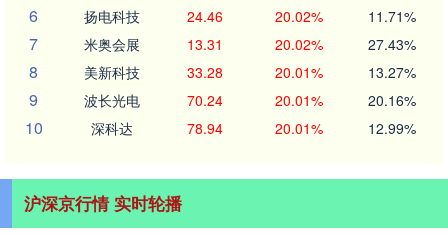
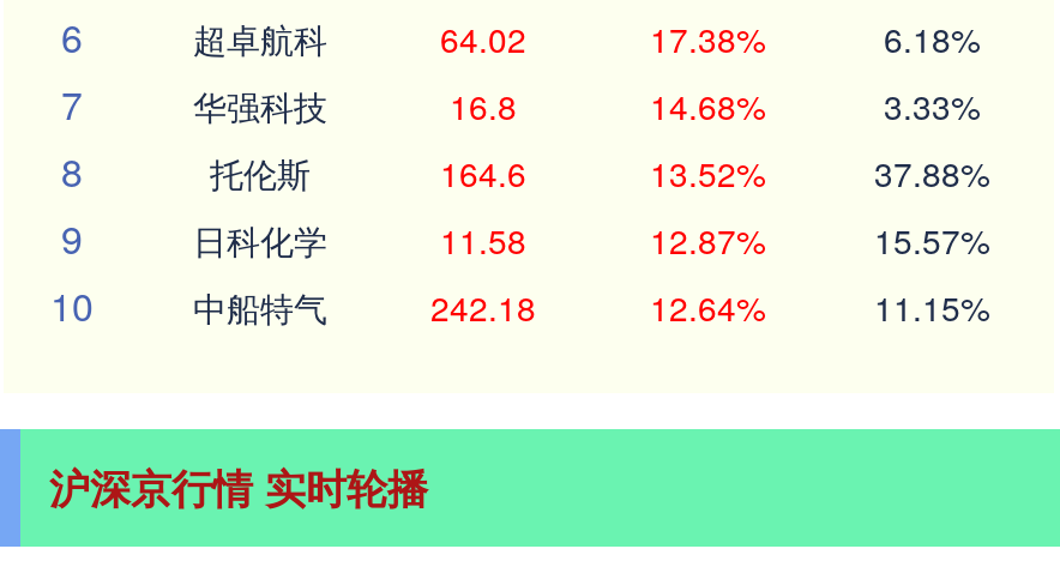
- 扬电科技
- 24.46
- 20.02%
- 11.71%
+ 超卓航科
+ 64.02
+ 17.38%
+ 6.18%

- 米奥会展
- 13.31
- 20.02%
- 27.43%
+ 华强科技
+ 16.8
+ 14.68%
+ 3.33%

- 美新科技
- 33.28
- 20.01%
- 13.27%
+ 托伦斯
+ 164.6
+ 13.52%
+ 37.88%

- 波长光电
- 70.24
- 20.01%
- 20.16%
+ 日科化学
+ 11.58
+ 12.87%
+ 15.57%

- 深科达
- 78.94
- 20.01%
- 12.99%
+ 中船特气
+ 242.18
+ 12.64%
+ 11.15%
